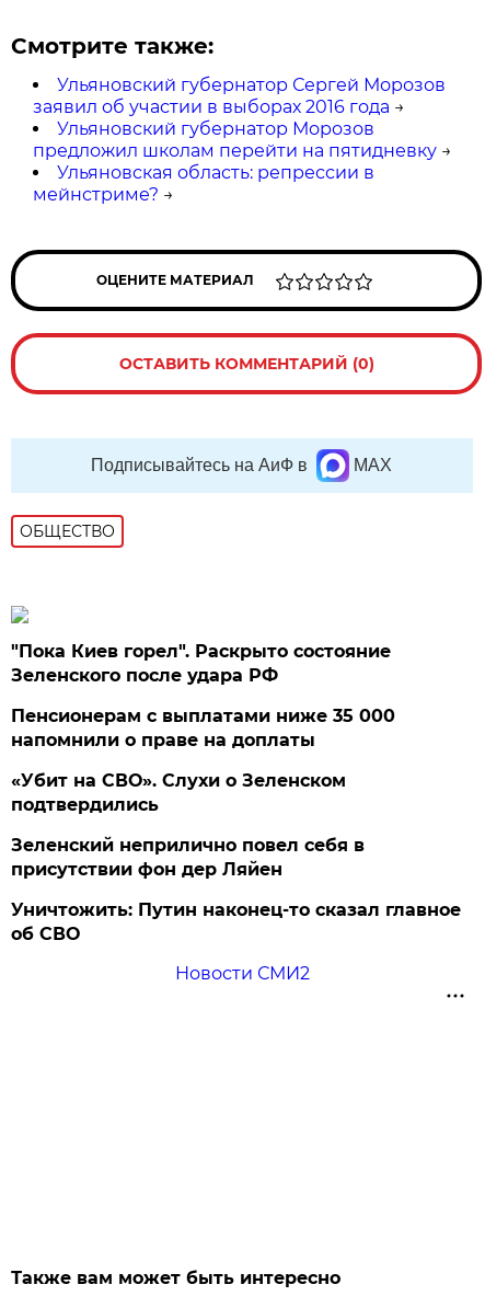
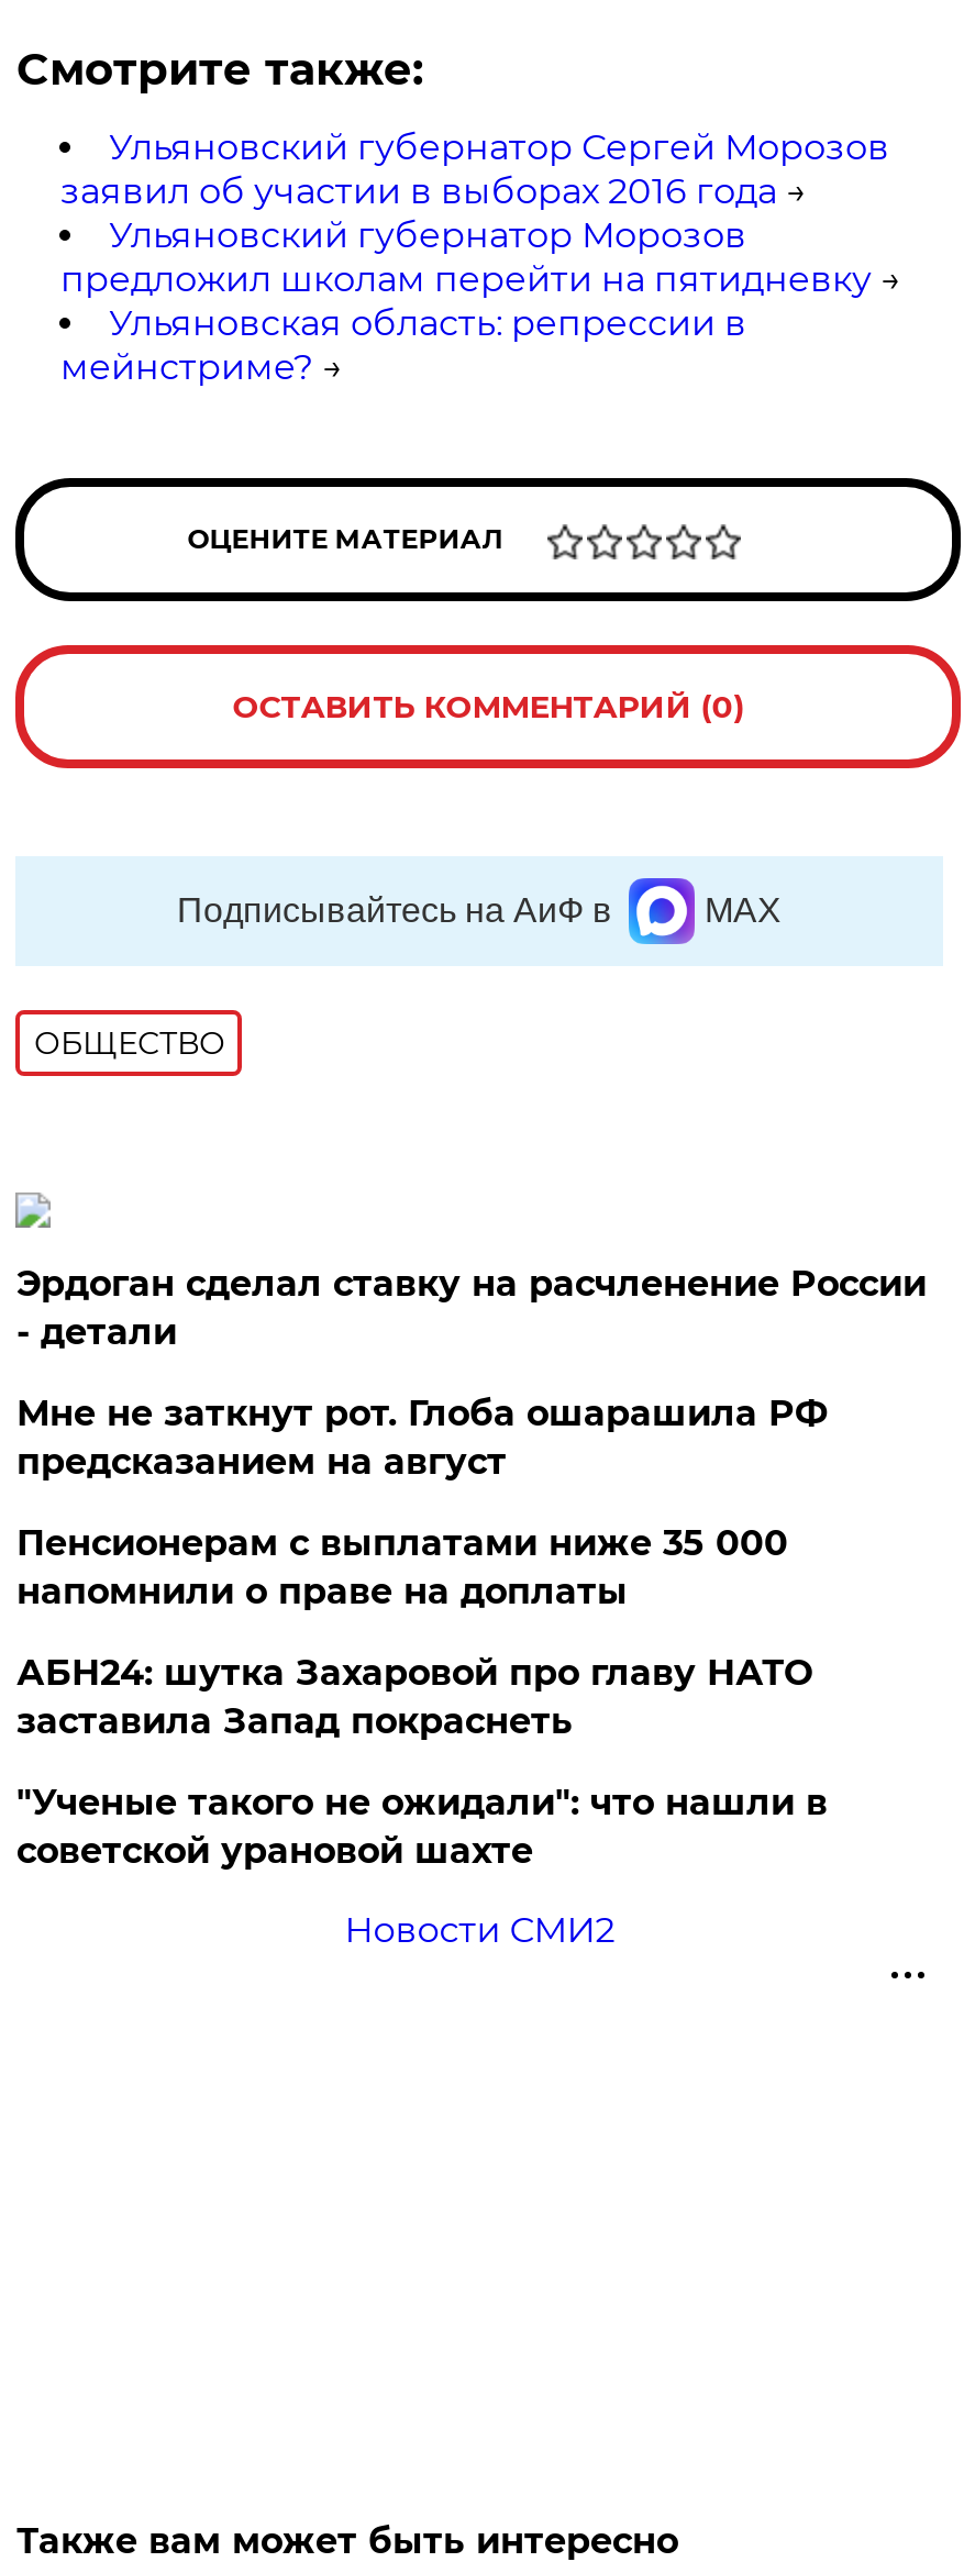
- "Пока Киев горел". Раскрыто состояние
- Зеленского после удара РФ
+ Эрдоган сделал ставку на расчленение России
+ - детали
+ Мне не заткнут рот. Глоба ошарашила РФ
+ предсказанием на август

moved down: Пенсионерам с выплатами ниже 35 000 | напомнили о праве на доплаты

- «Убит на СВО». Слухи о Зеленском
- подтвердились
- Зеленский неприлично повел cебя в
- присутствии фон дер Ляйен
- Уничтожить: Путин наконец-то сказал главное
- об СВО
+ АБН24: шутка Захаровой про главу НАТО
+ заставила Запад покраснеть
+ "Ученые такого не ожидали": что нашли в
+ советской урановой шахте
